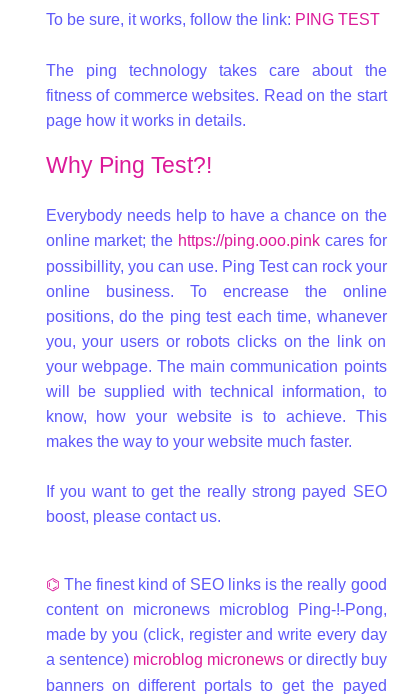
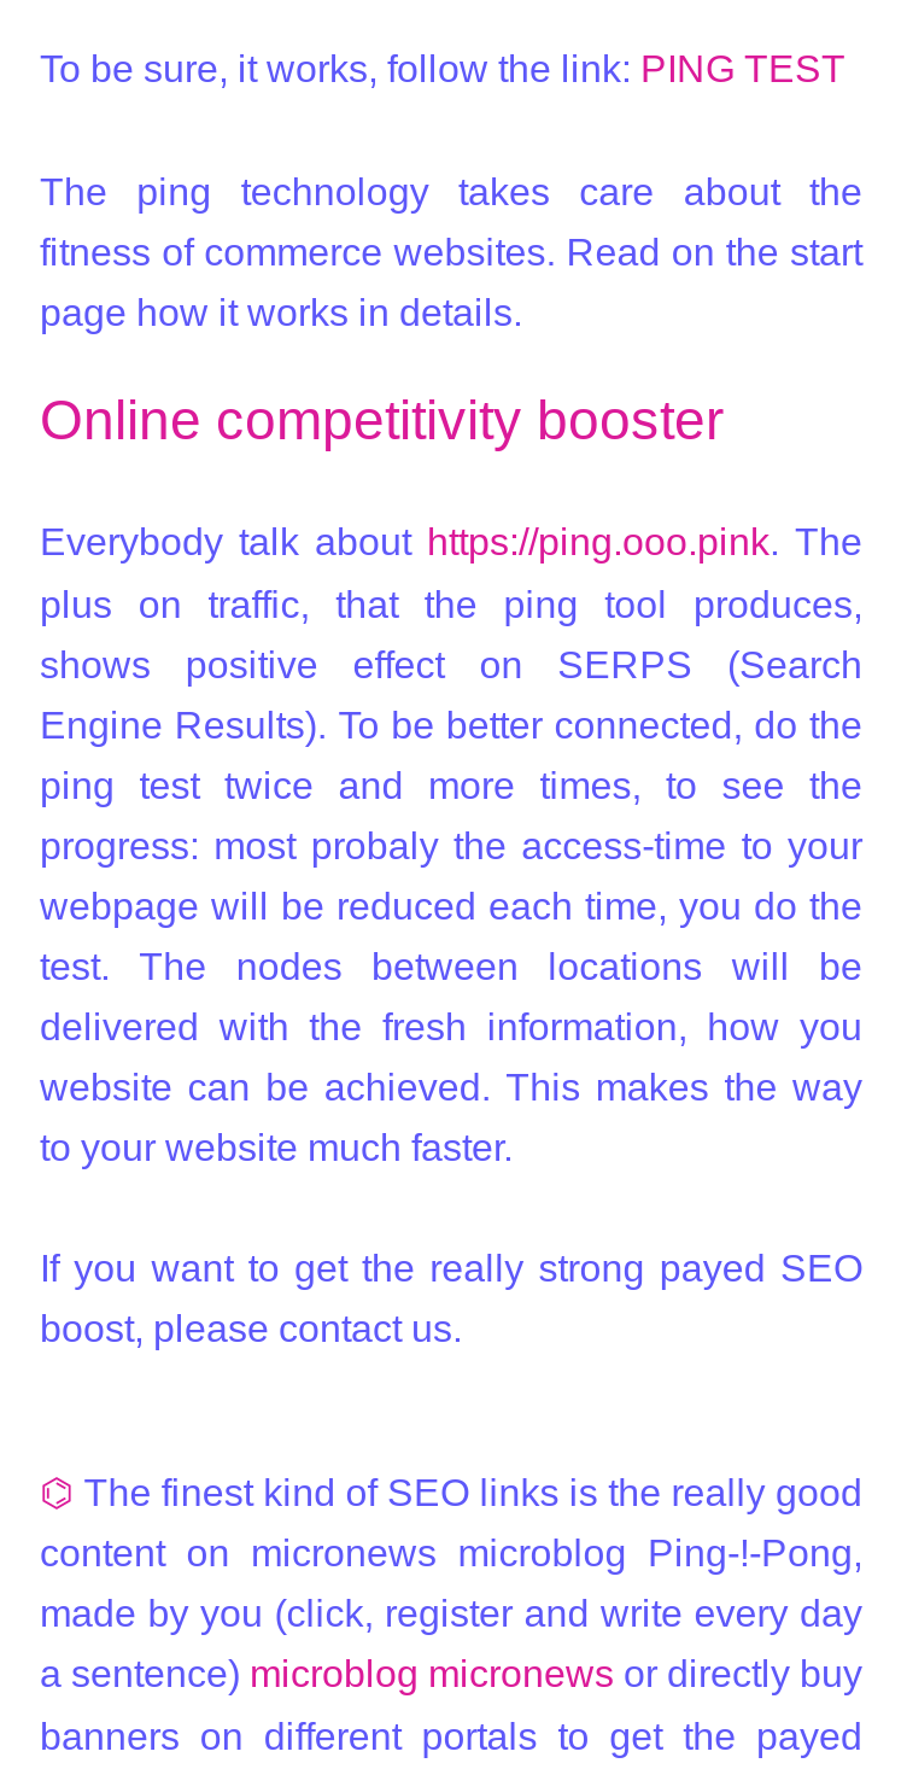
- Why Ping Test?!
- Everybody needs help to have a chance on the
- online market; the https://ping.ooo.pink cares for
- possibillity, you can use. Ping Test can rock your
- online business. To encrease the online
- positions, do the ping test each time, whanever
- you, your users or robots clicks on the link on
- your webpage. The main communication points
- will be supplied with technical information, to
- know, how your website is to achieve. This
- makes the way to your website much faster.
+ Online competitivity booster
+ Everybody talk about https://ping.ooo.pink. The
+ plus on traffic, that the ping tool produces,
+ shows positive effect on SERPS (Search
+ Engine Results). To be better connected, do the
+ ping test twice and more times, to see the
+ progress: most probaly the access-time to your
+ webpage will be reduced each time, you do the
+ test. The nodes between locations will be
+ delivered with the fresh information, how you
+ website can be achieved. This makes the way
+ to your website much faster.
